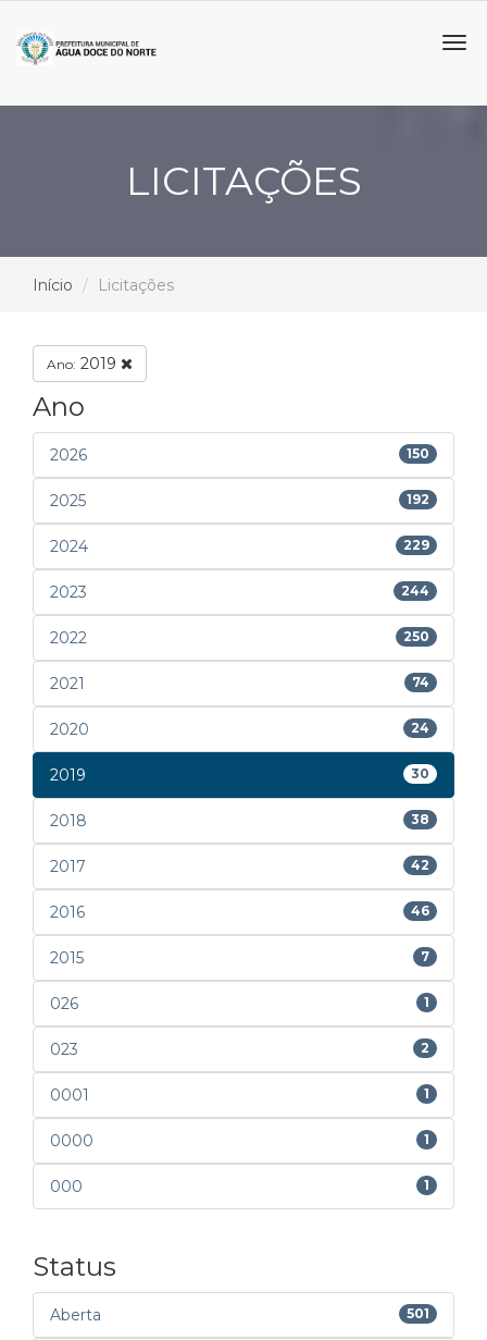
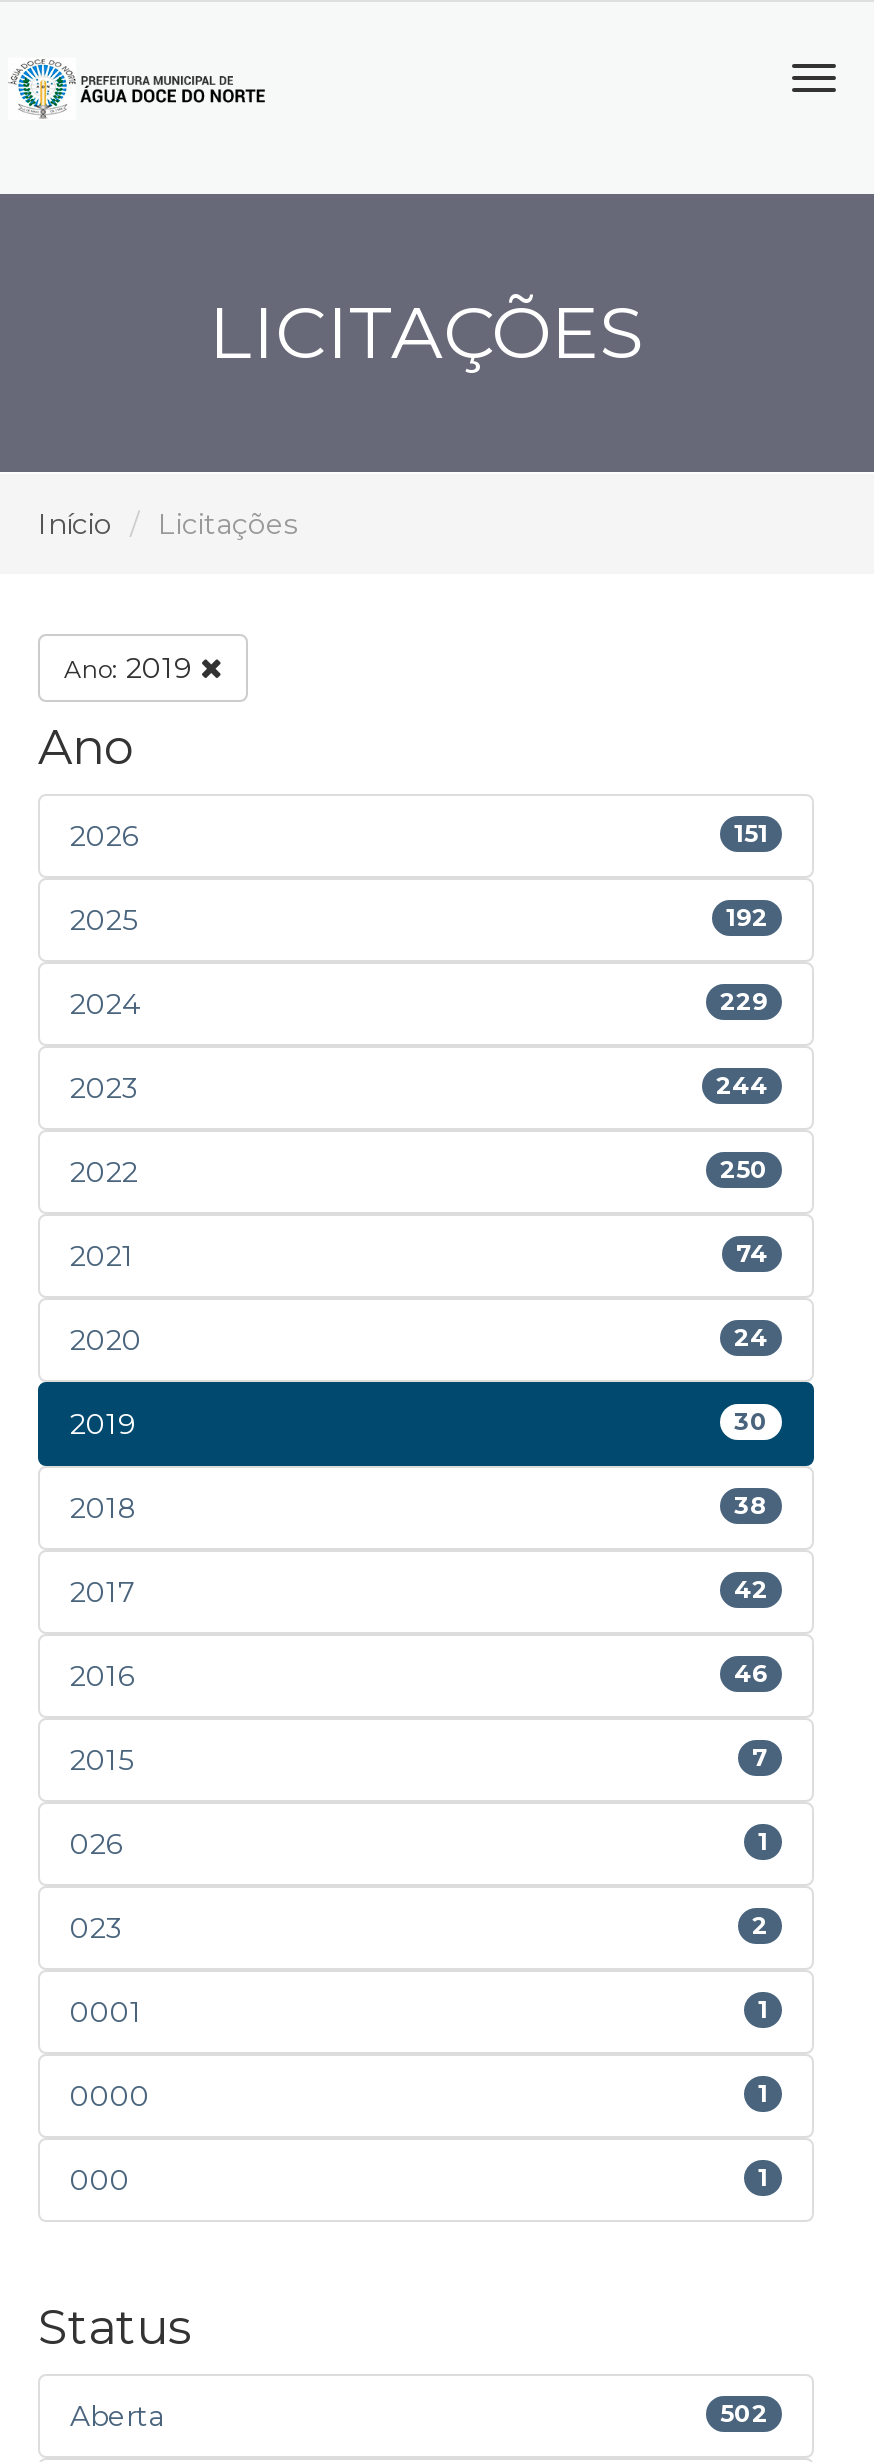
- 150
+ 151

- 501
+ 502
